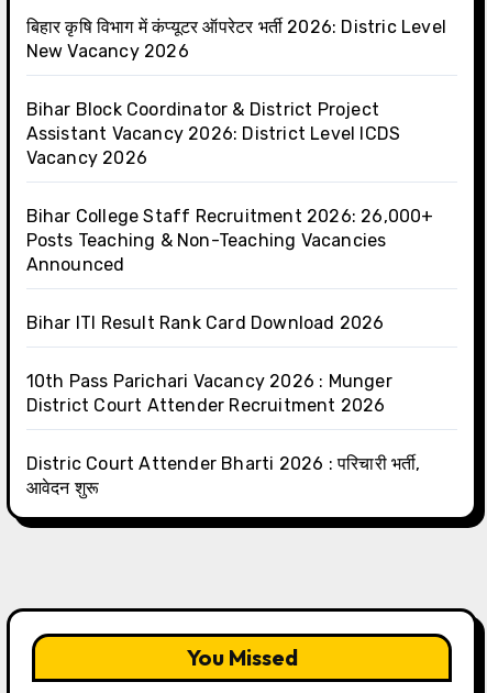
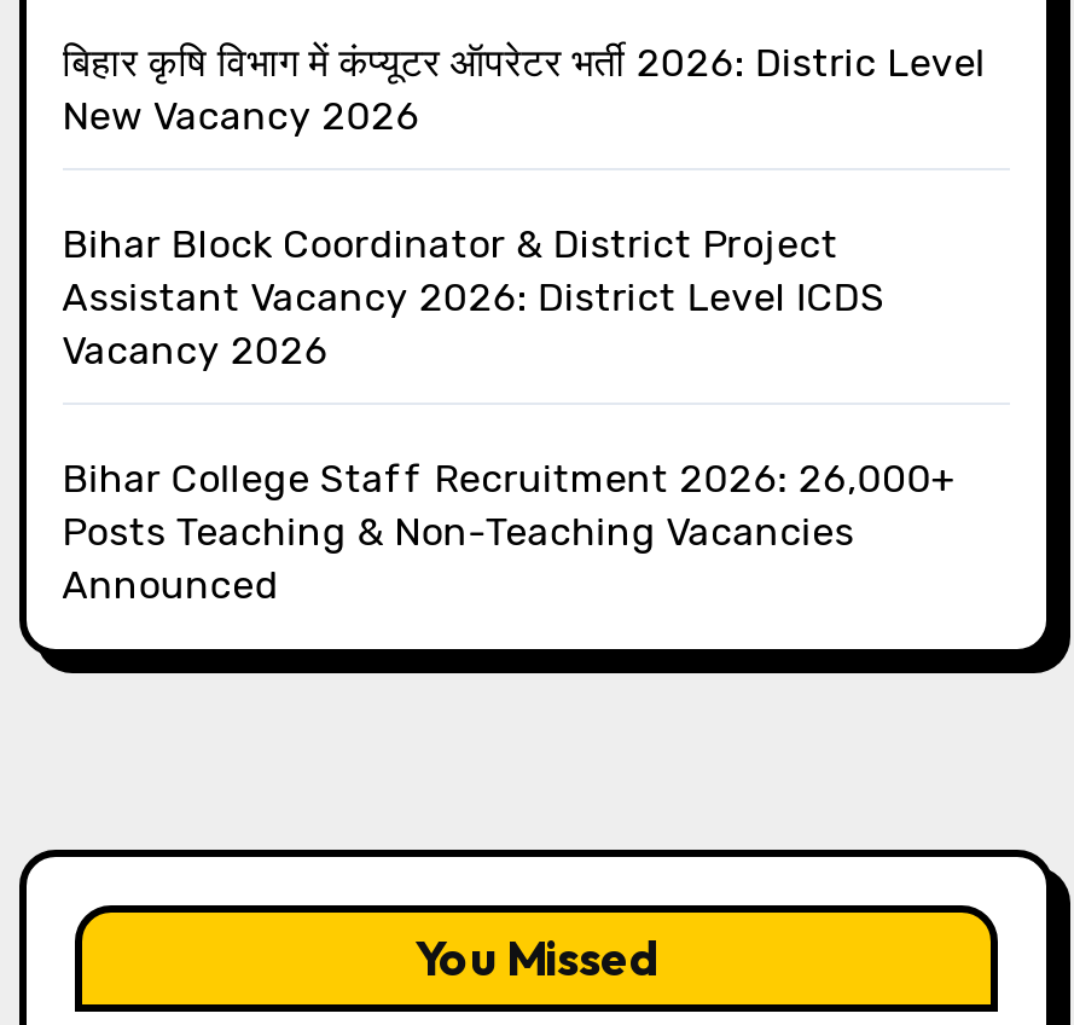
- Bihar ITI Result Rank Card Download 2026
- 10th Pass Parichari Vacancy 2026 : Munger
- District Court Attender Recruitment 2026
- Distric Court Attender Bharti 2026 : परिचारी भर्ती,
- आवेदन शुरू
